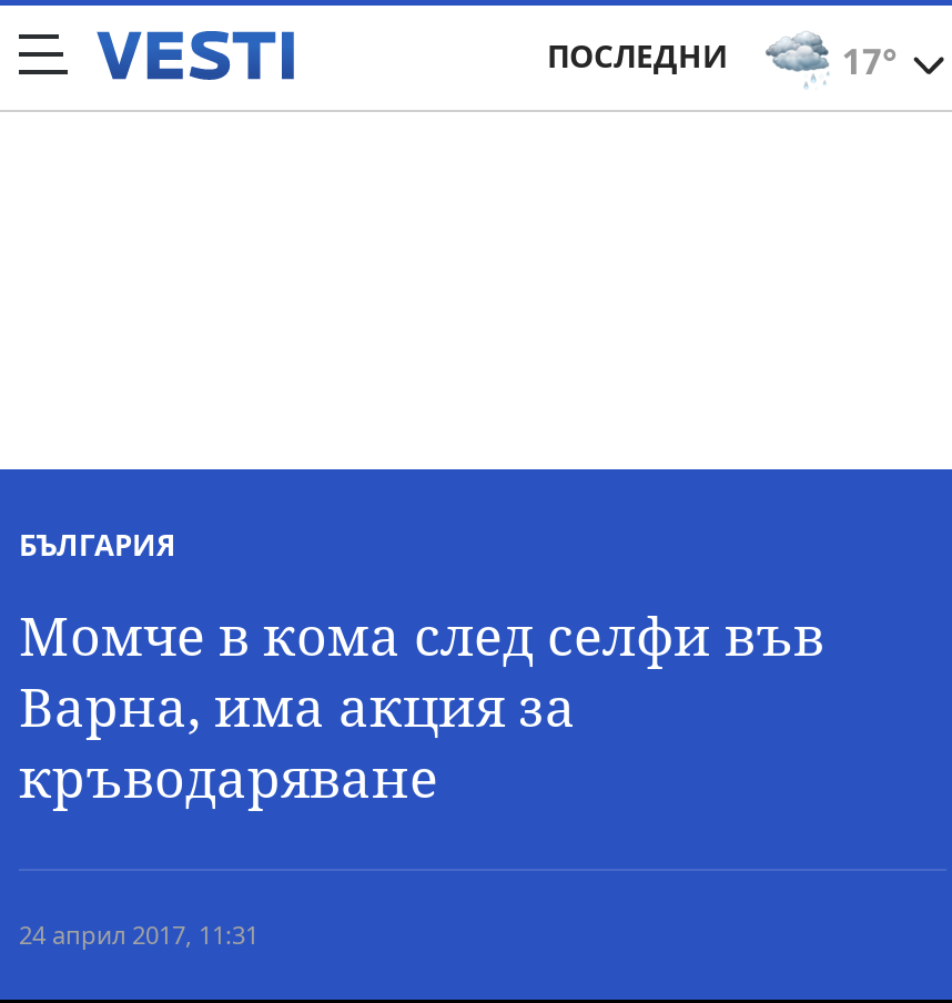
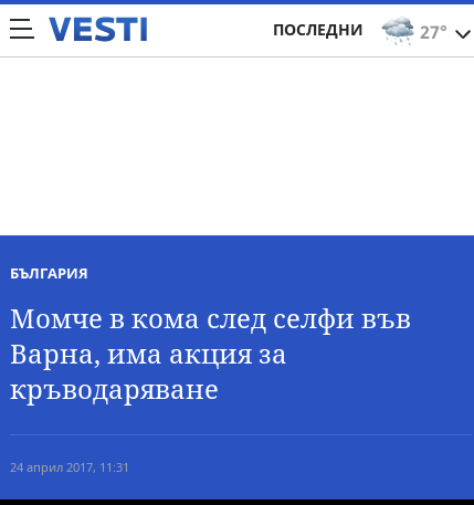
- 17°
+ 27°
